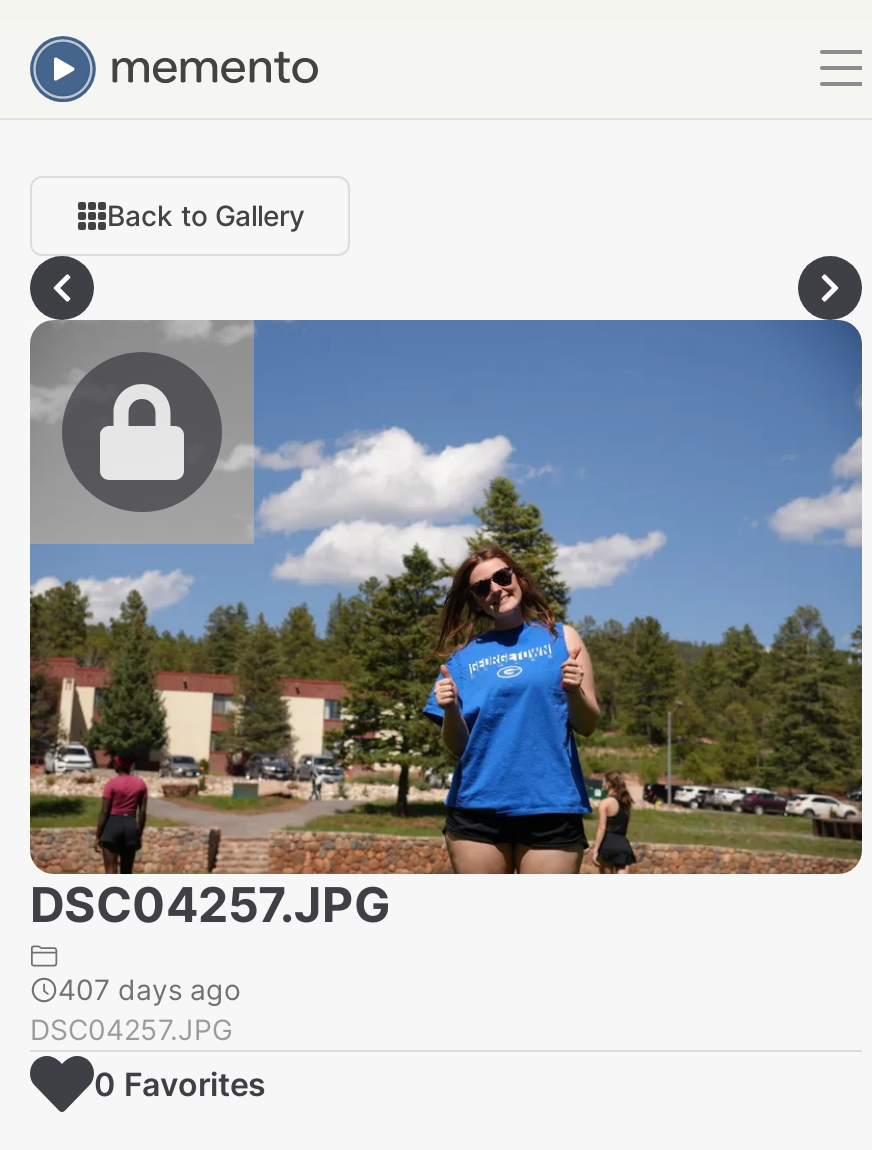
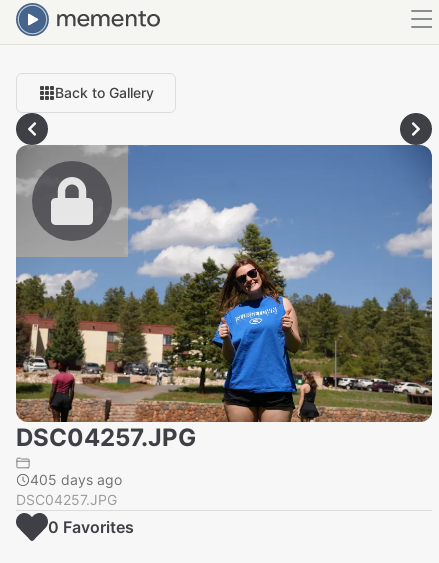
- 407 days ago
+ 405 days ago
